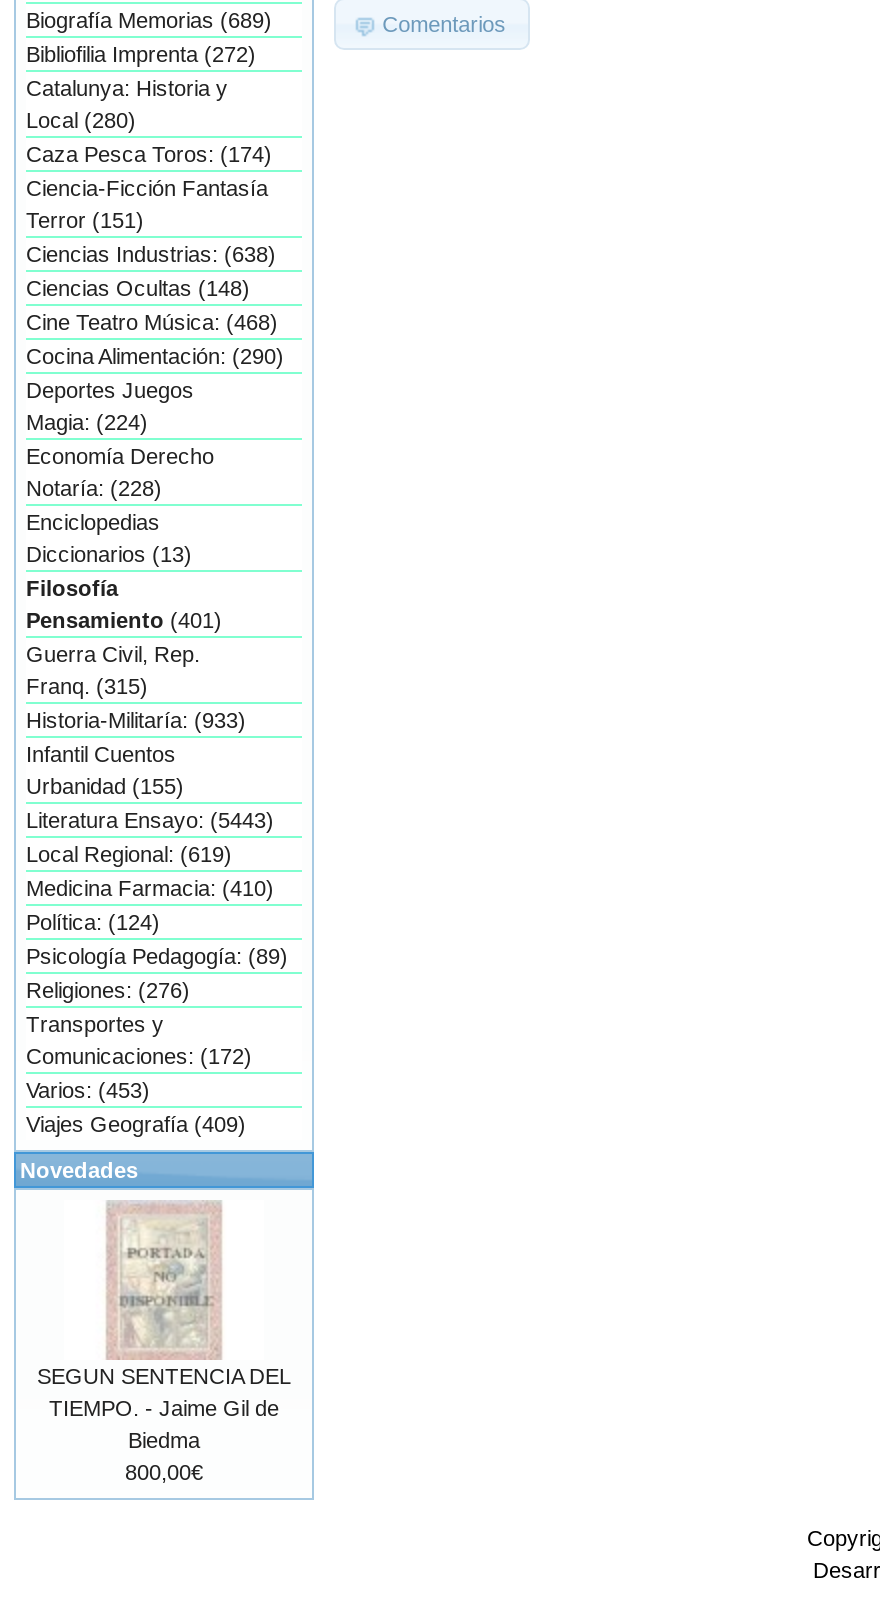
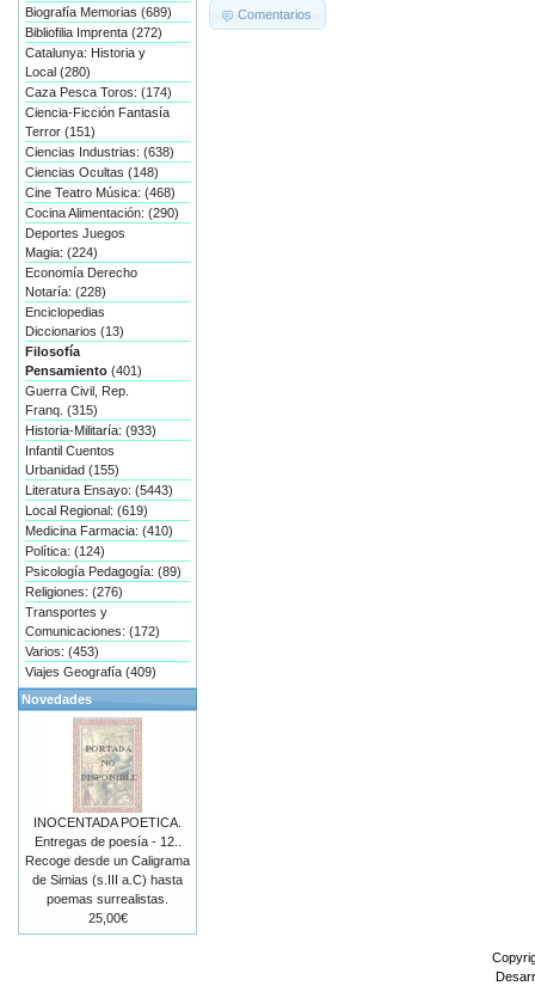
- SEGUN SENTENCIA DEL
- TIEMPO. - Jaime Gil de
- Biedma
- 800,00€
+ INOCENTADA POETICA.
+ Entregas de poesía - 12..
+ Recoge desde un Caligrama
+ de Simias (s.III a.C) hasta
+ poemas surrealistas.
+ 25,00€
